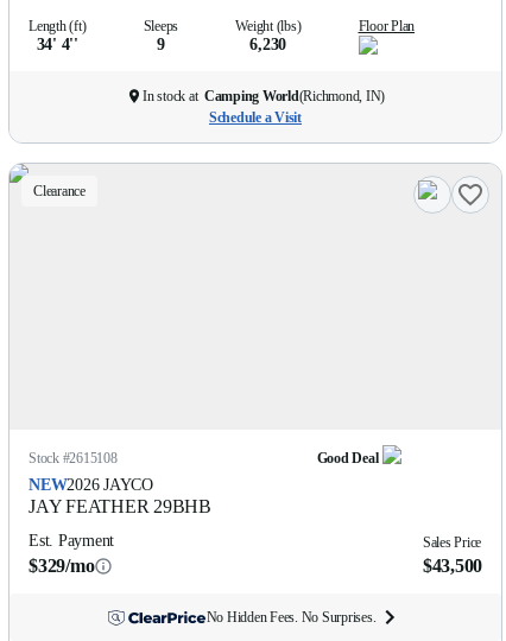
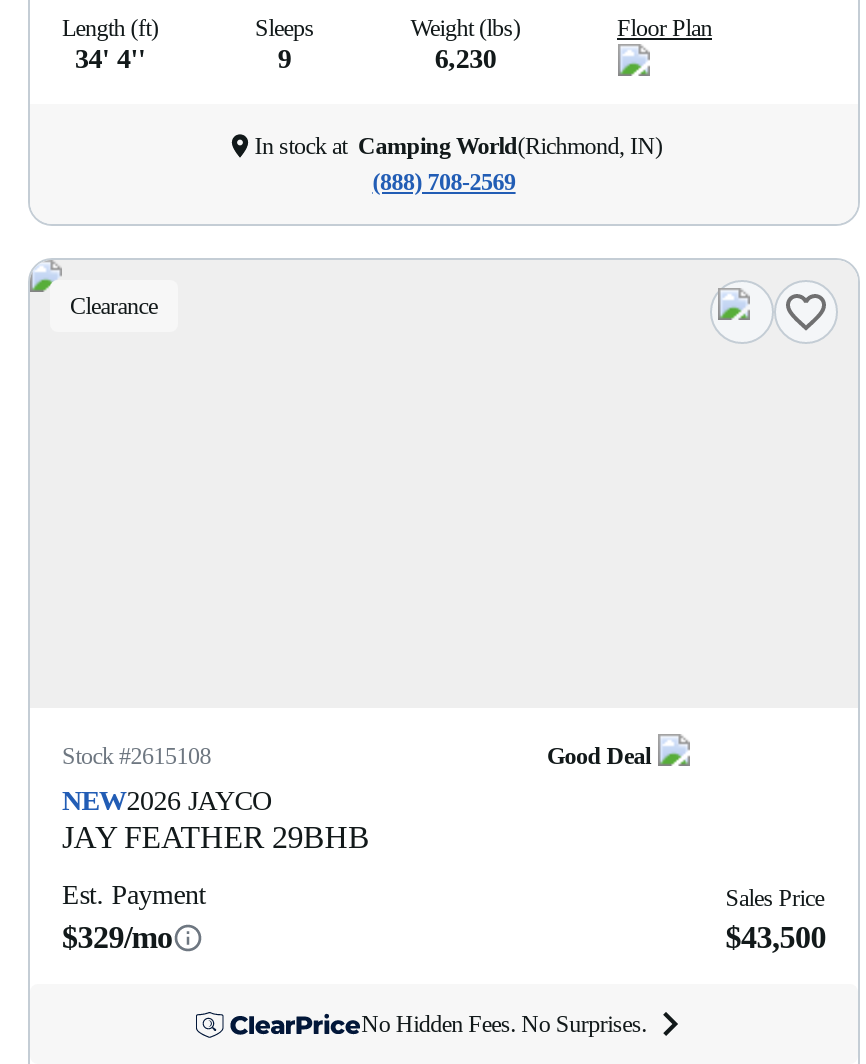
- Schedule a Visit
+ (888) 708-2569
